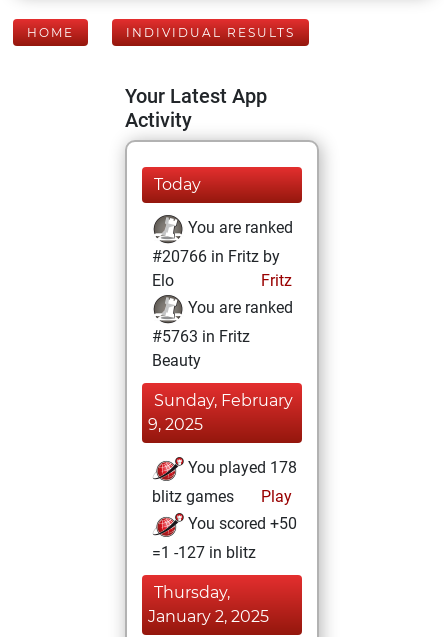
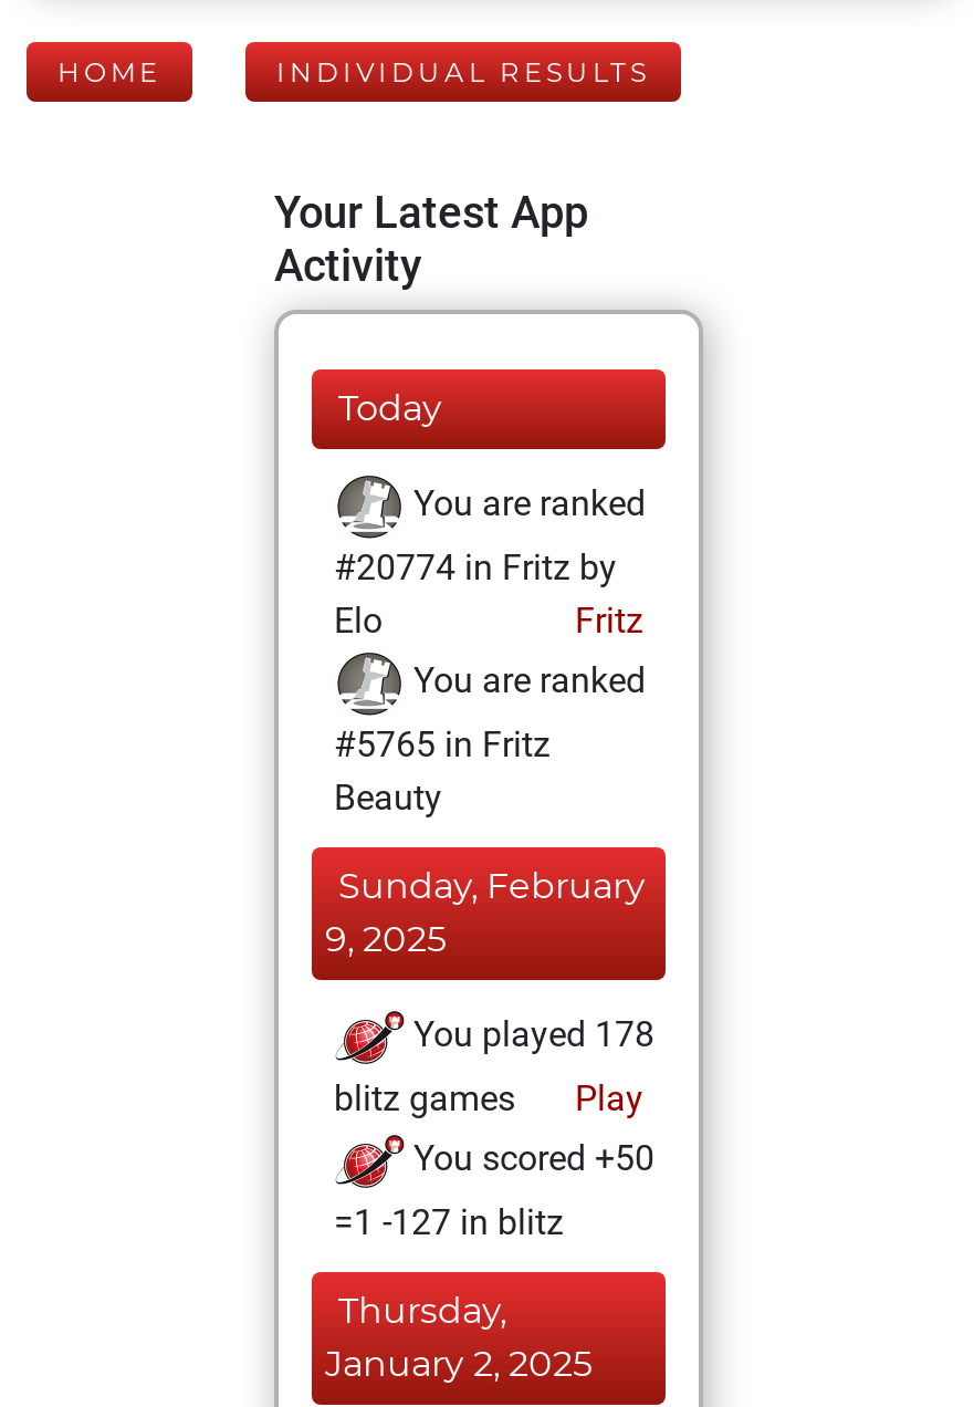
- #20766 in Fritz by
+ #20774 in Fritz by

- #5763 in Fritz
+ #5765 in Fritz
